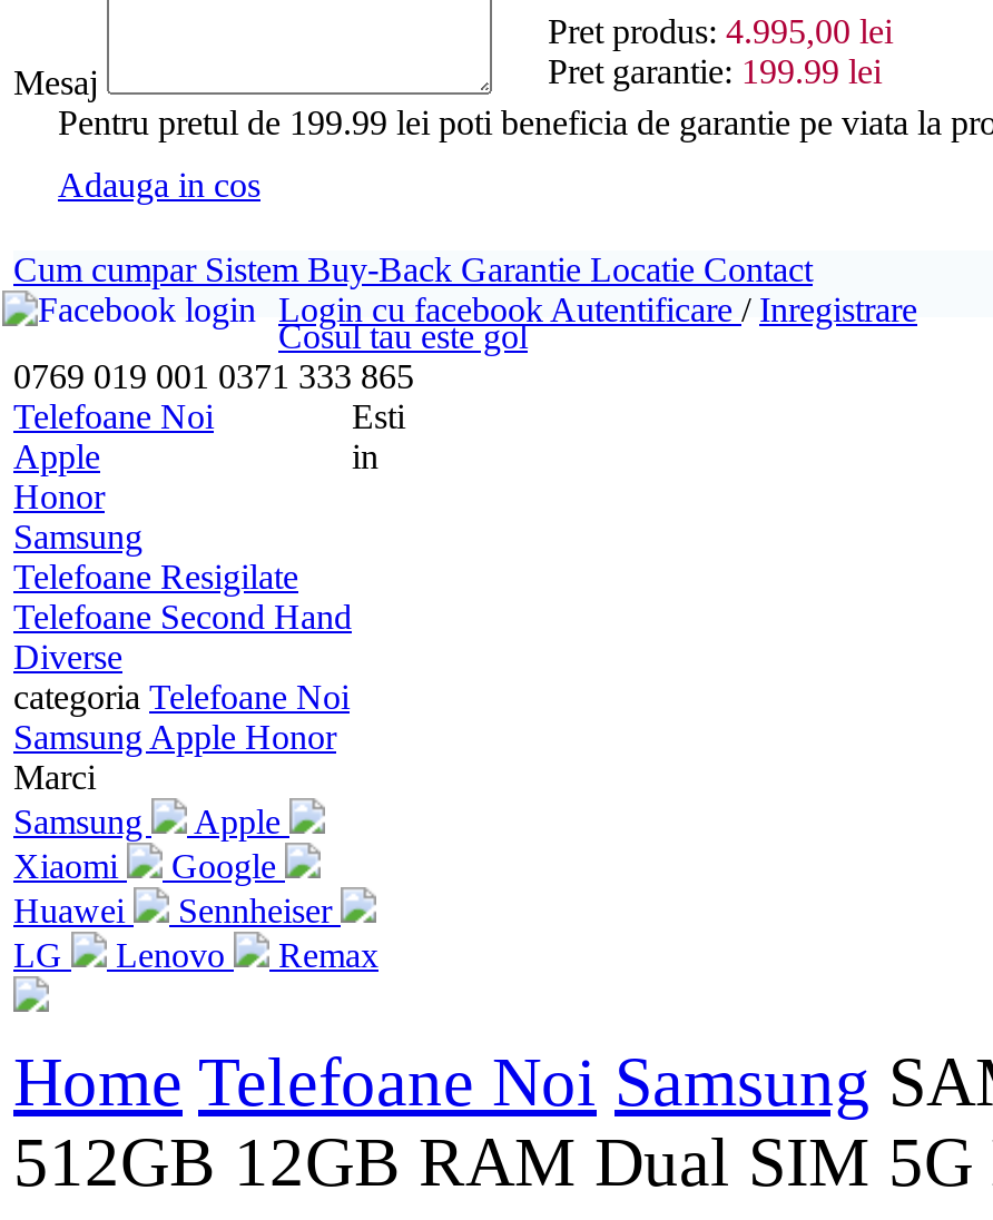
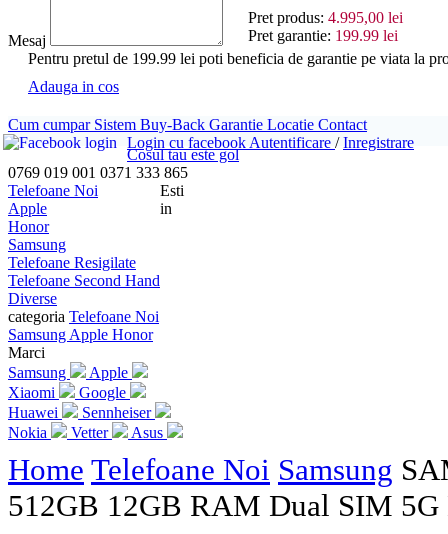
- LG
- Lenovo
- Remax
+ Nokia
+ Vetter
+ Asus
